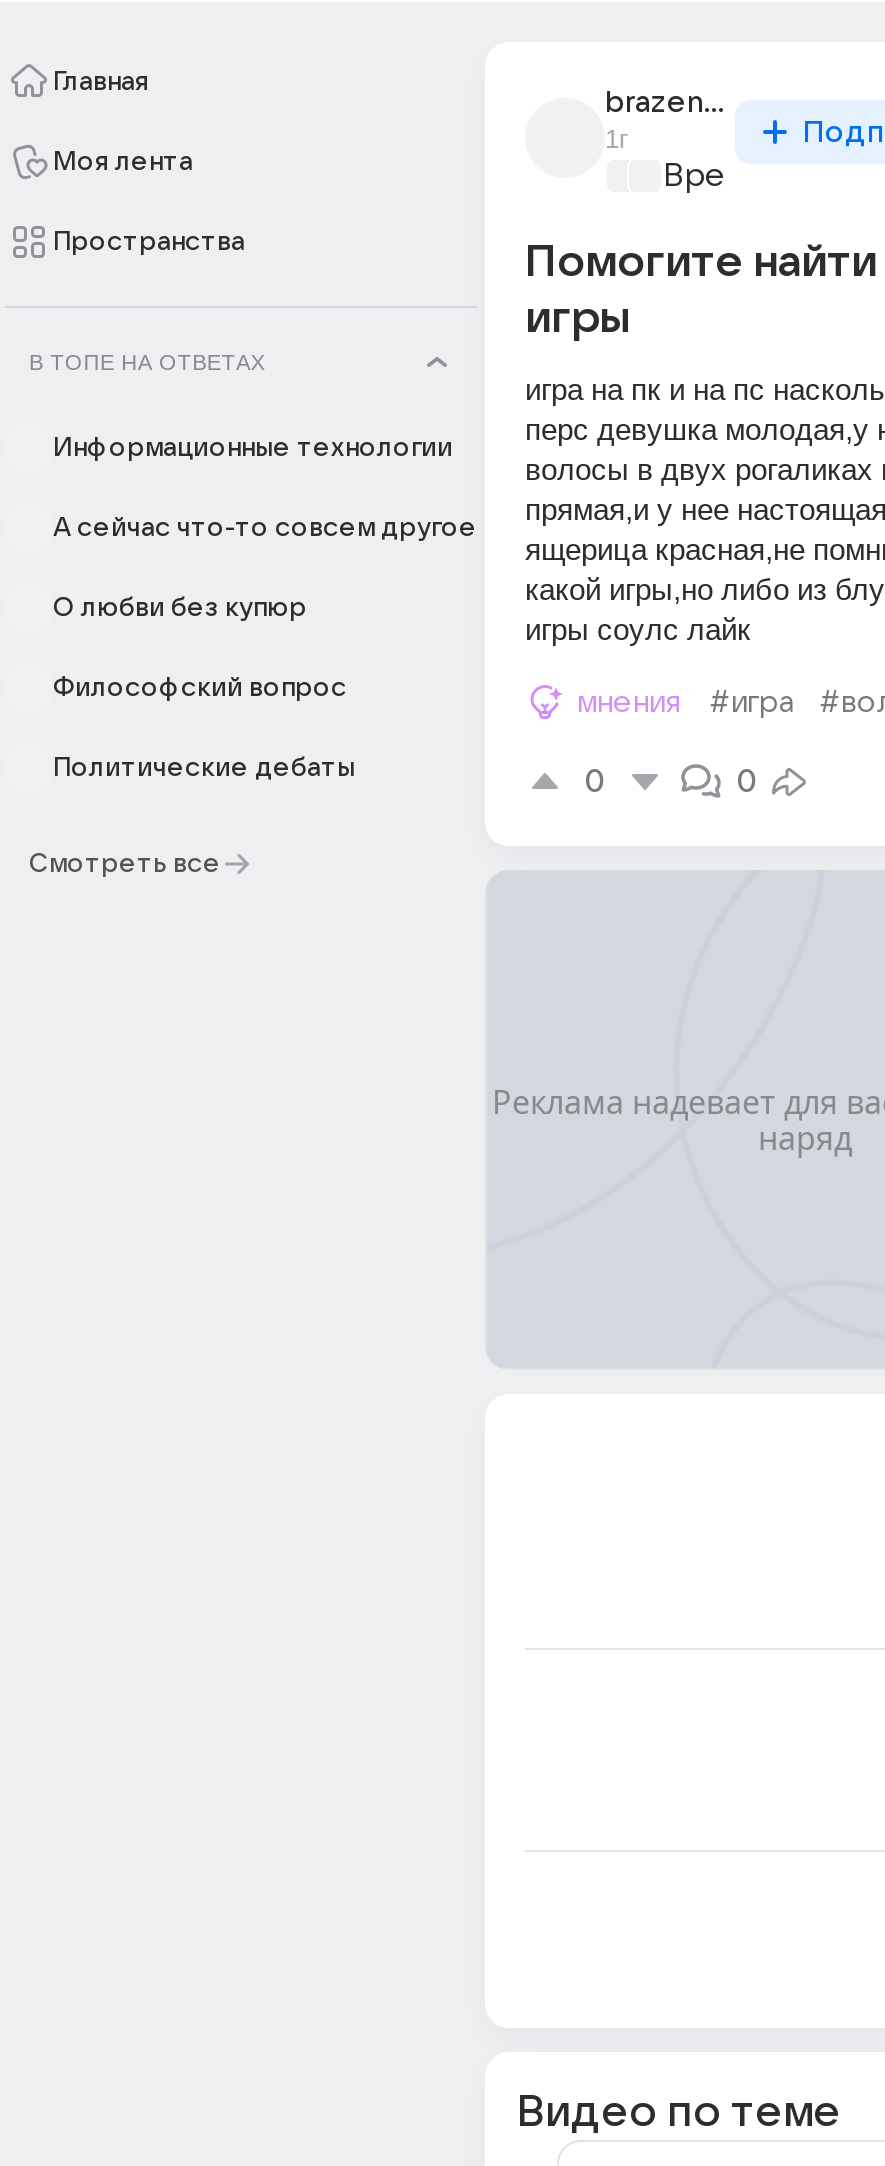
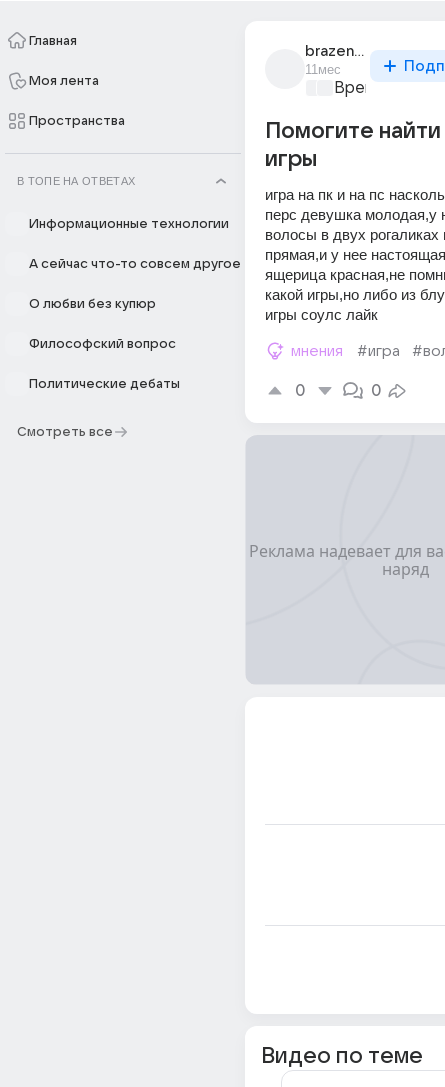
- 1г
+ 11мес
